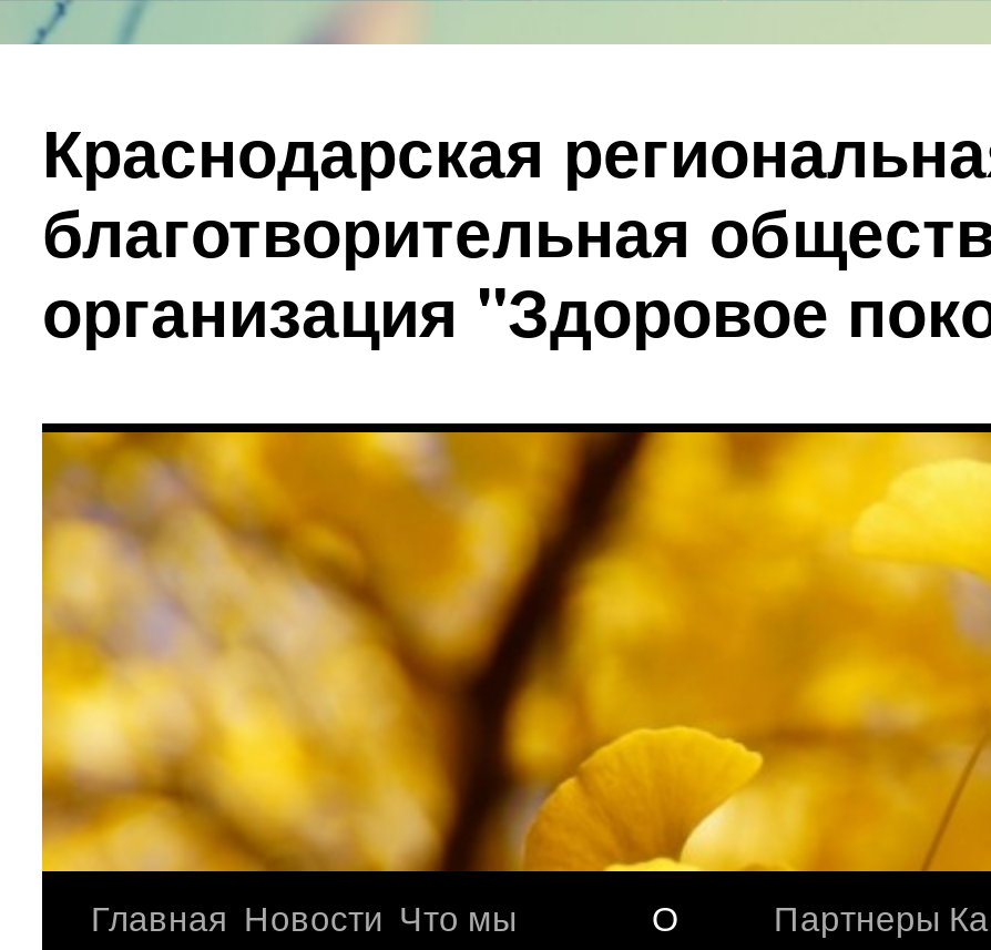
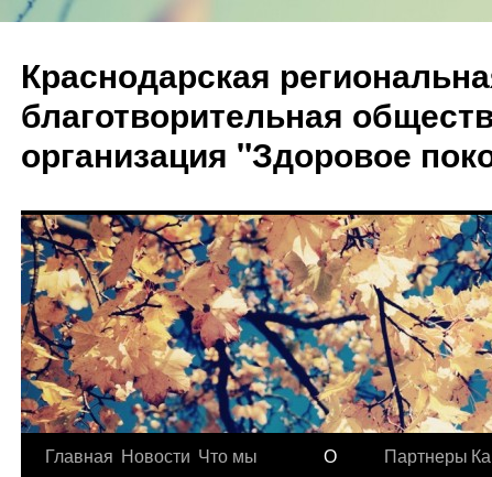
- [image]
+ [image]
